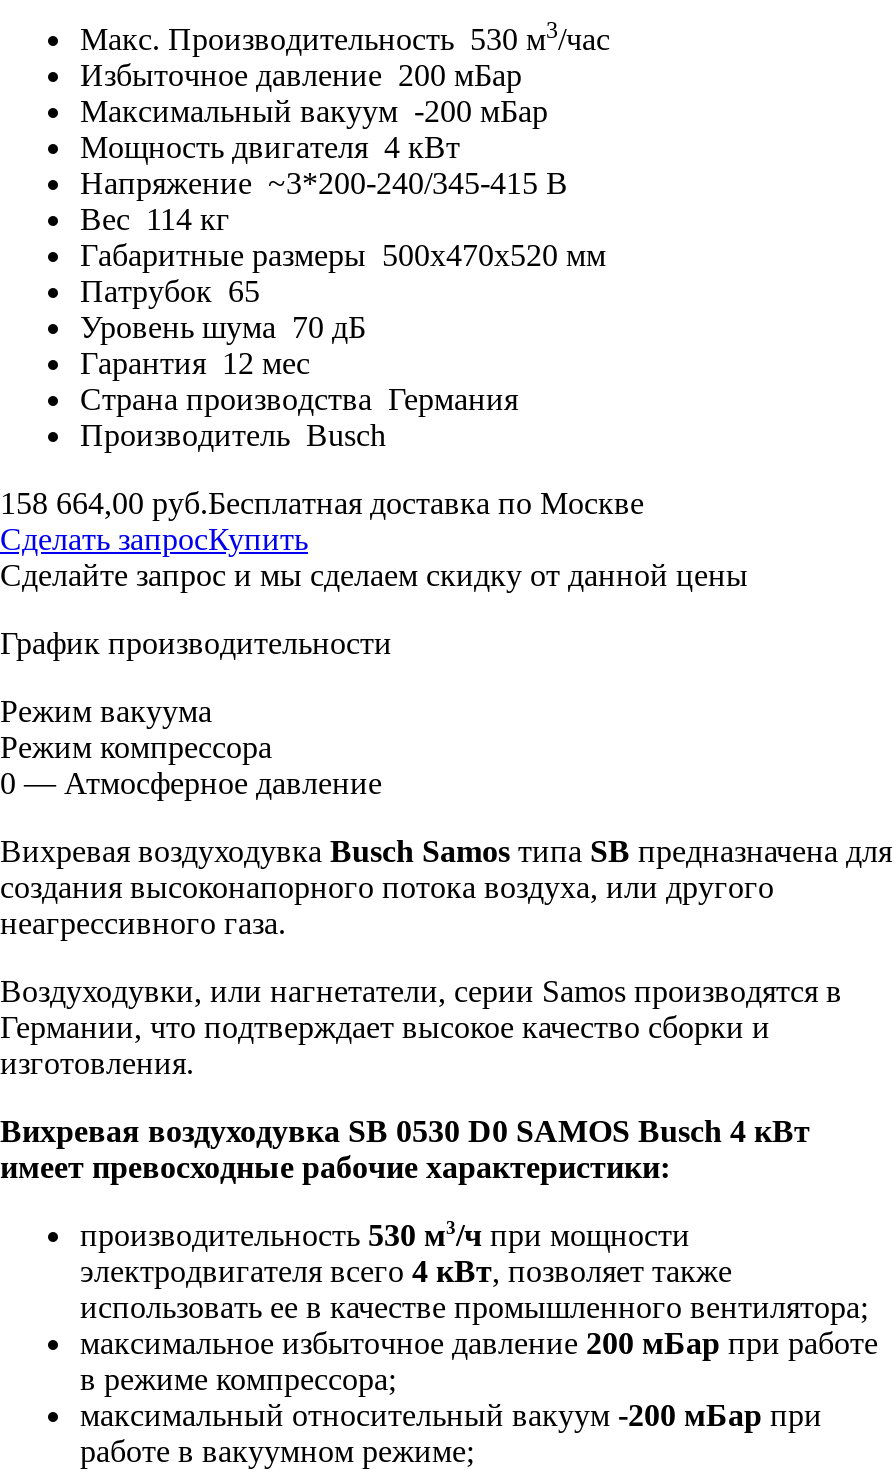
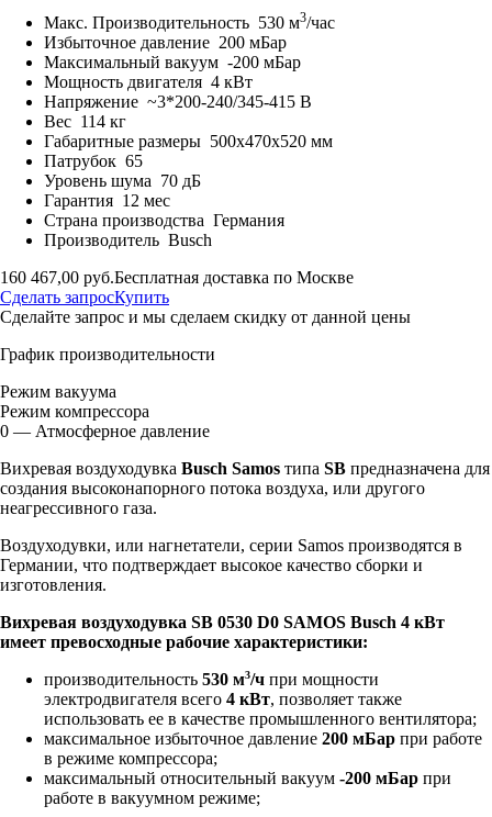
- 158 664,00 руб.Бесплатная доставка по Москве
+ 160 467,00 руб.Бесплатная доставка по Москве
